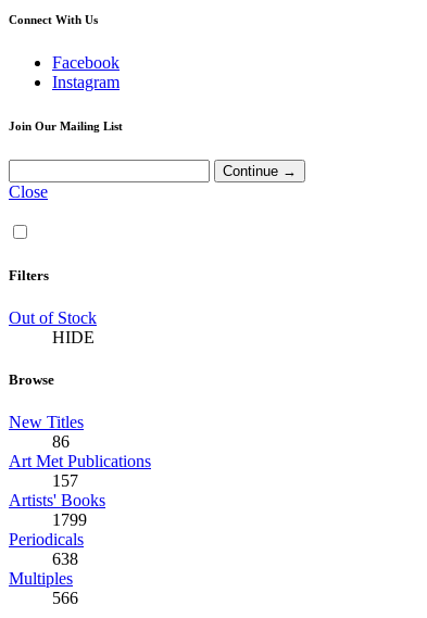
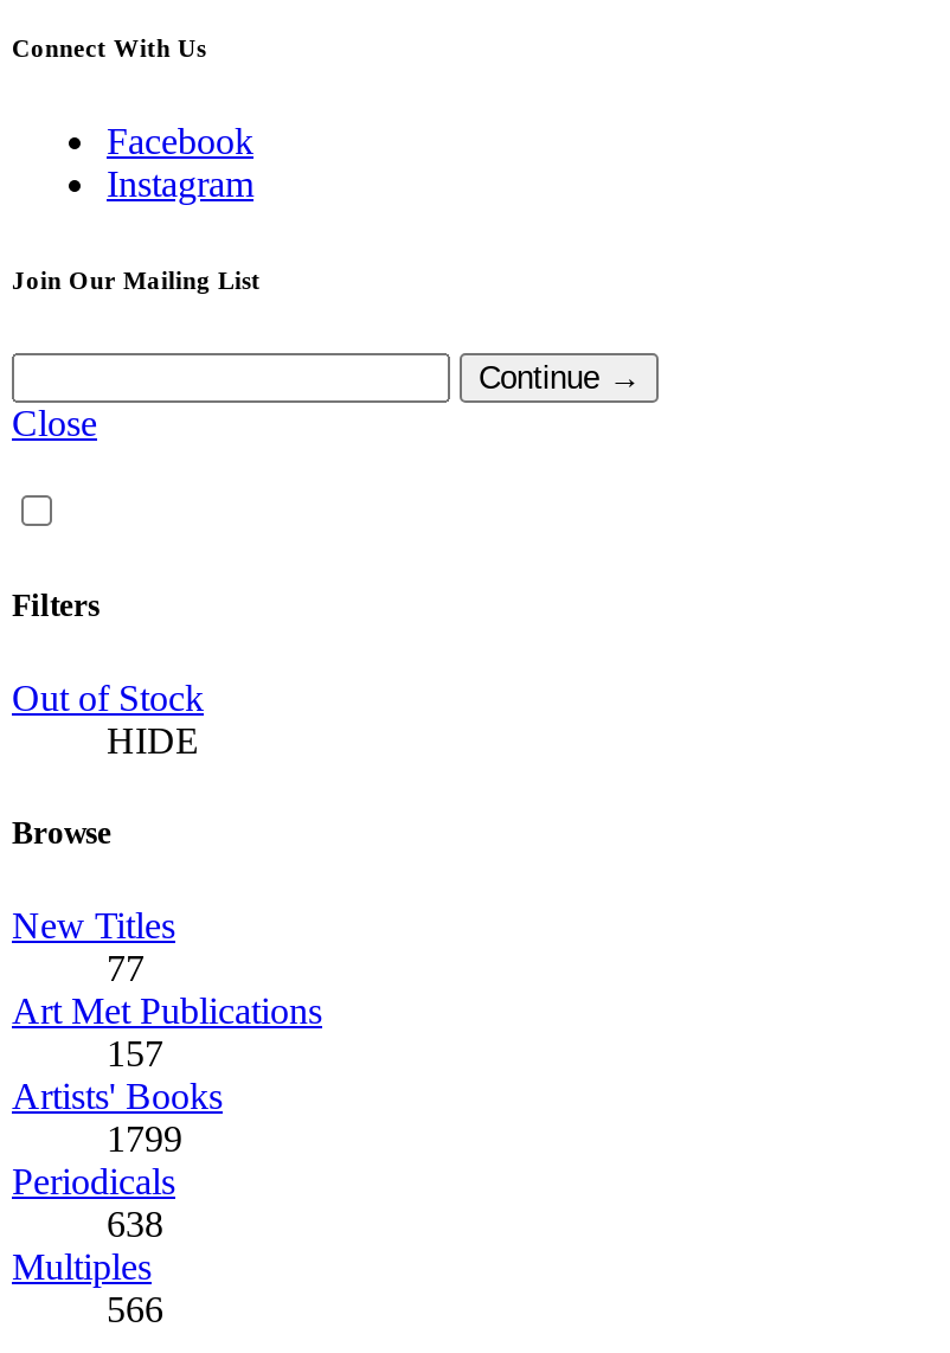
- 86
+ 77
